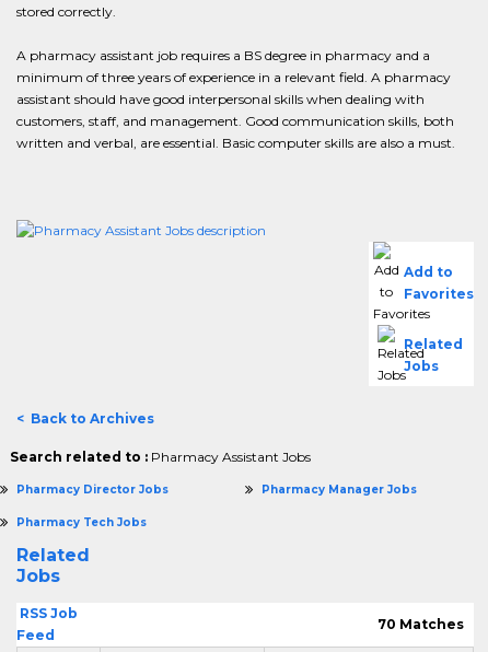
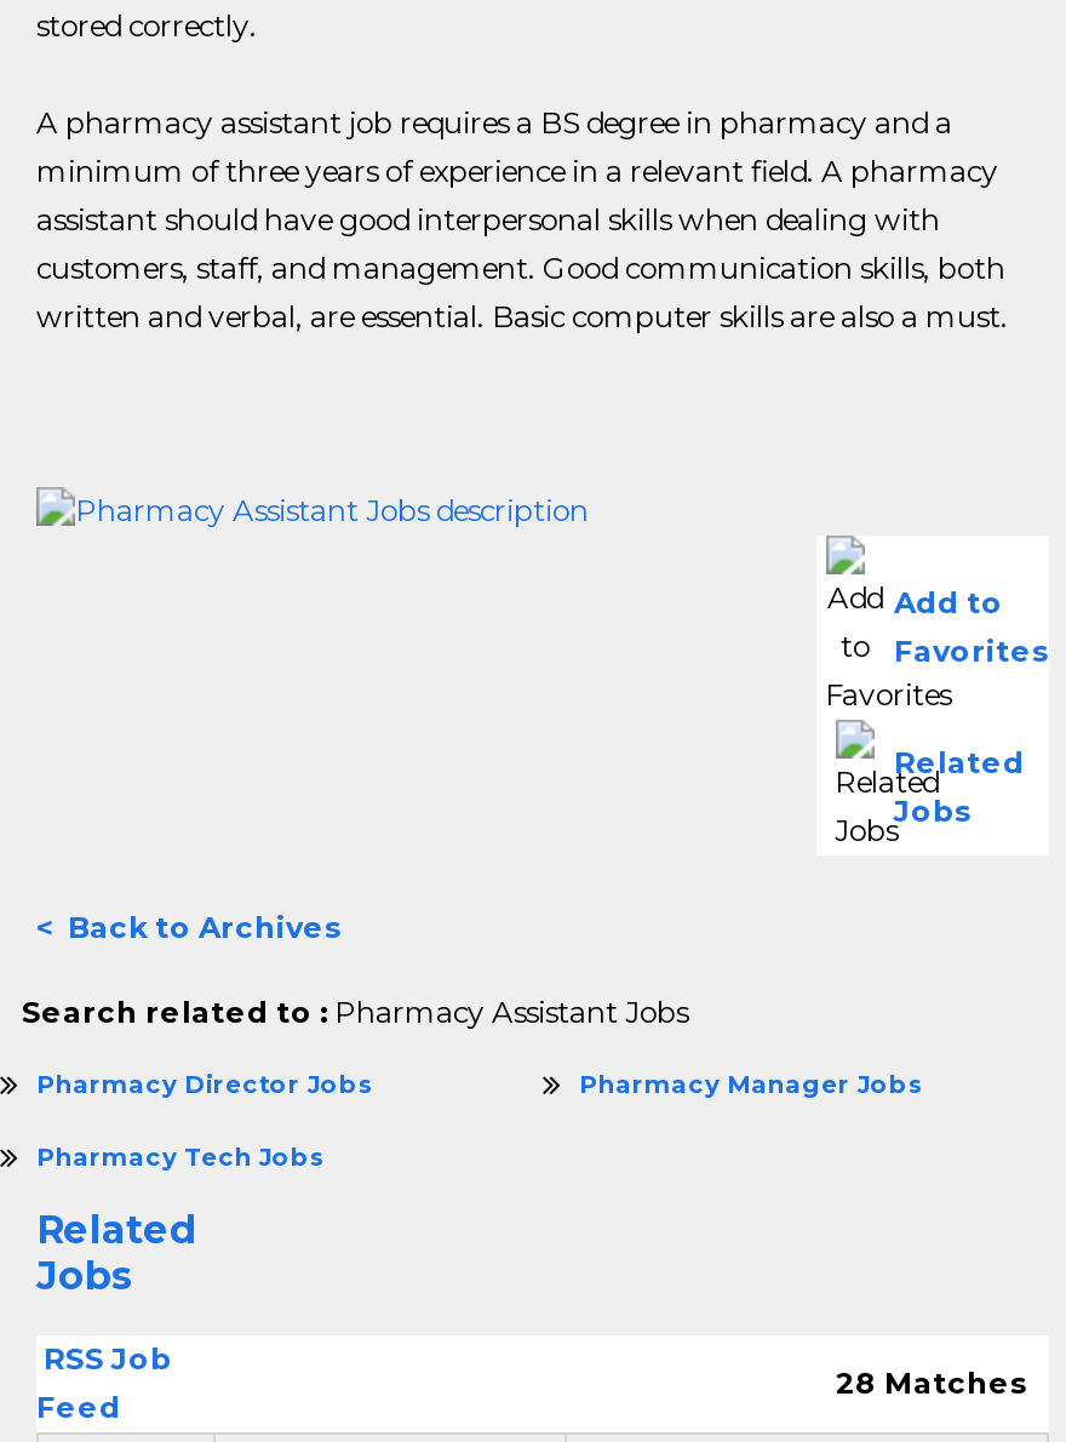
- 70 Matches
+ 28 Matches
